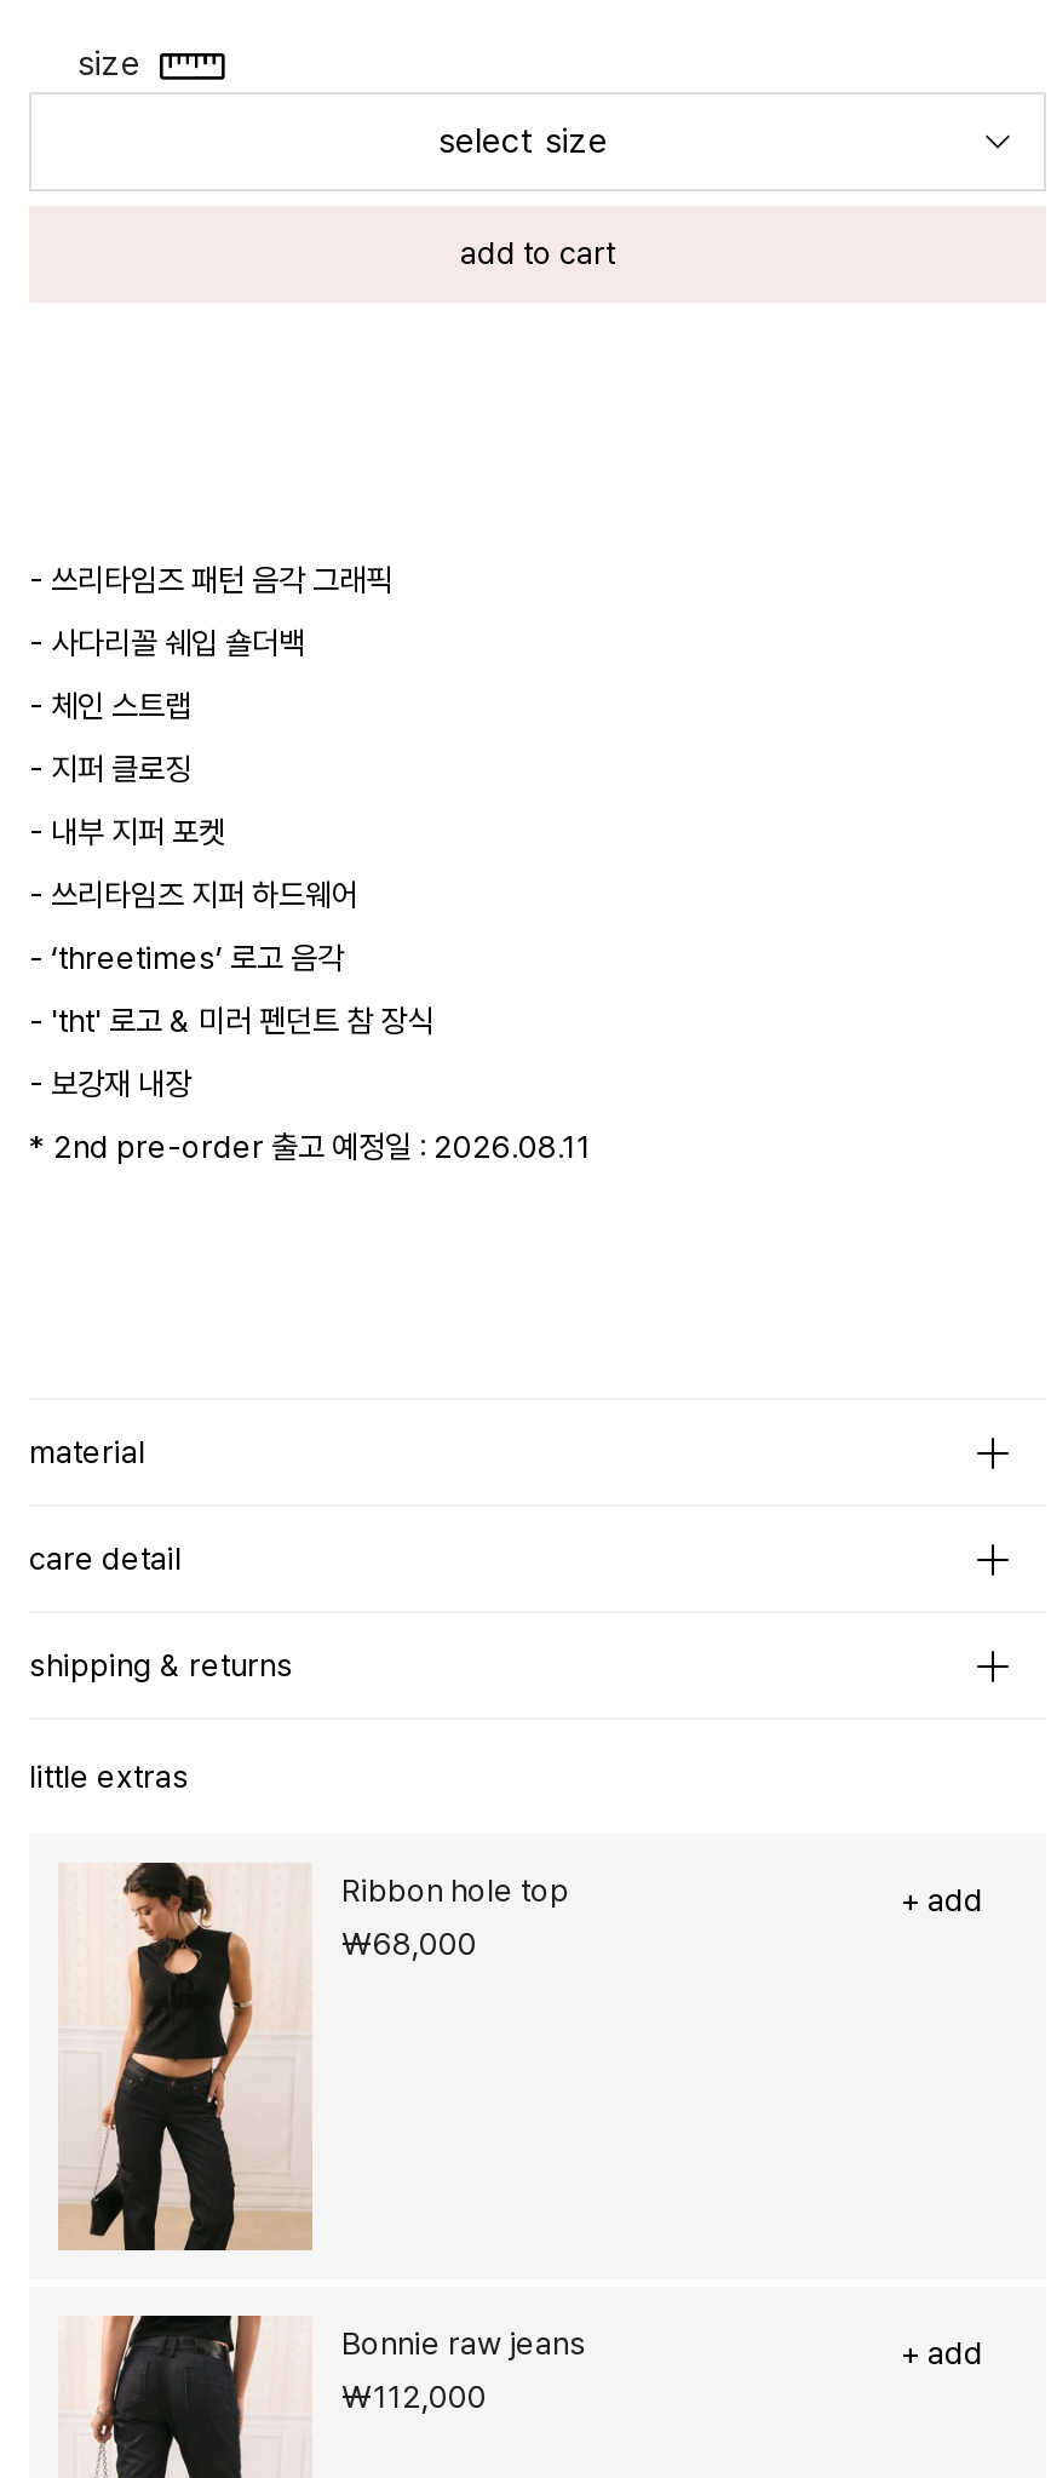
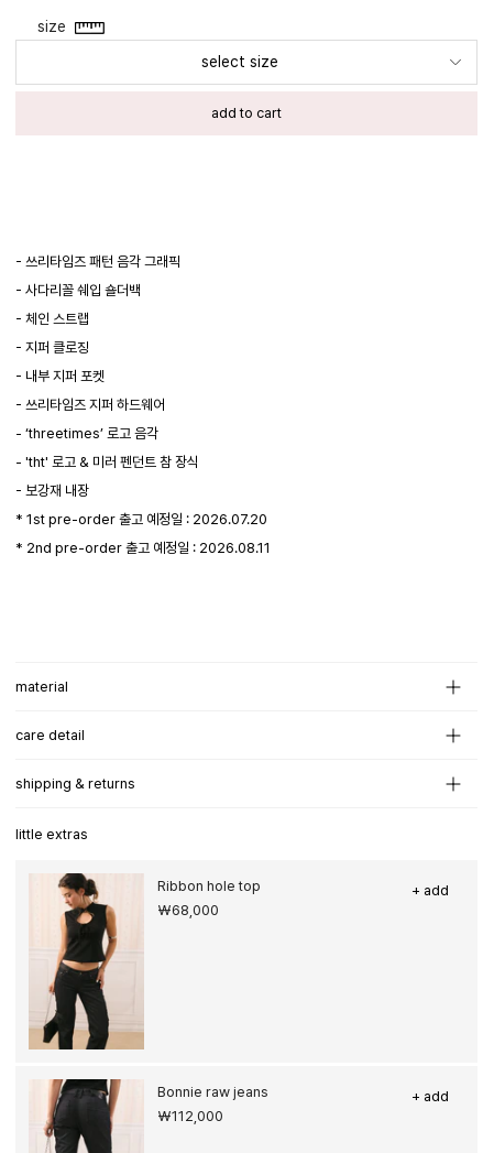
+ * 1st pre-order 출고 예정일 : 2026.07.20
